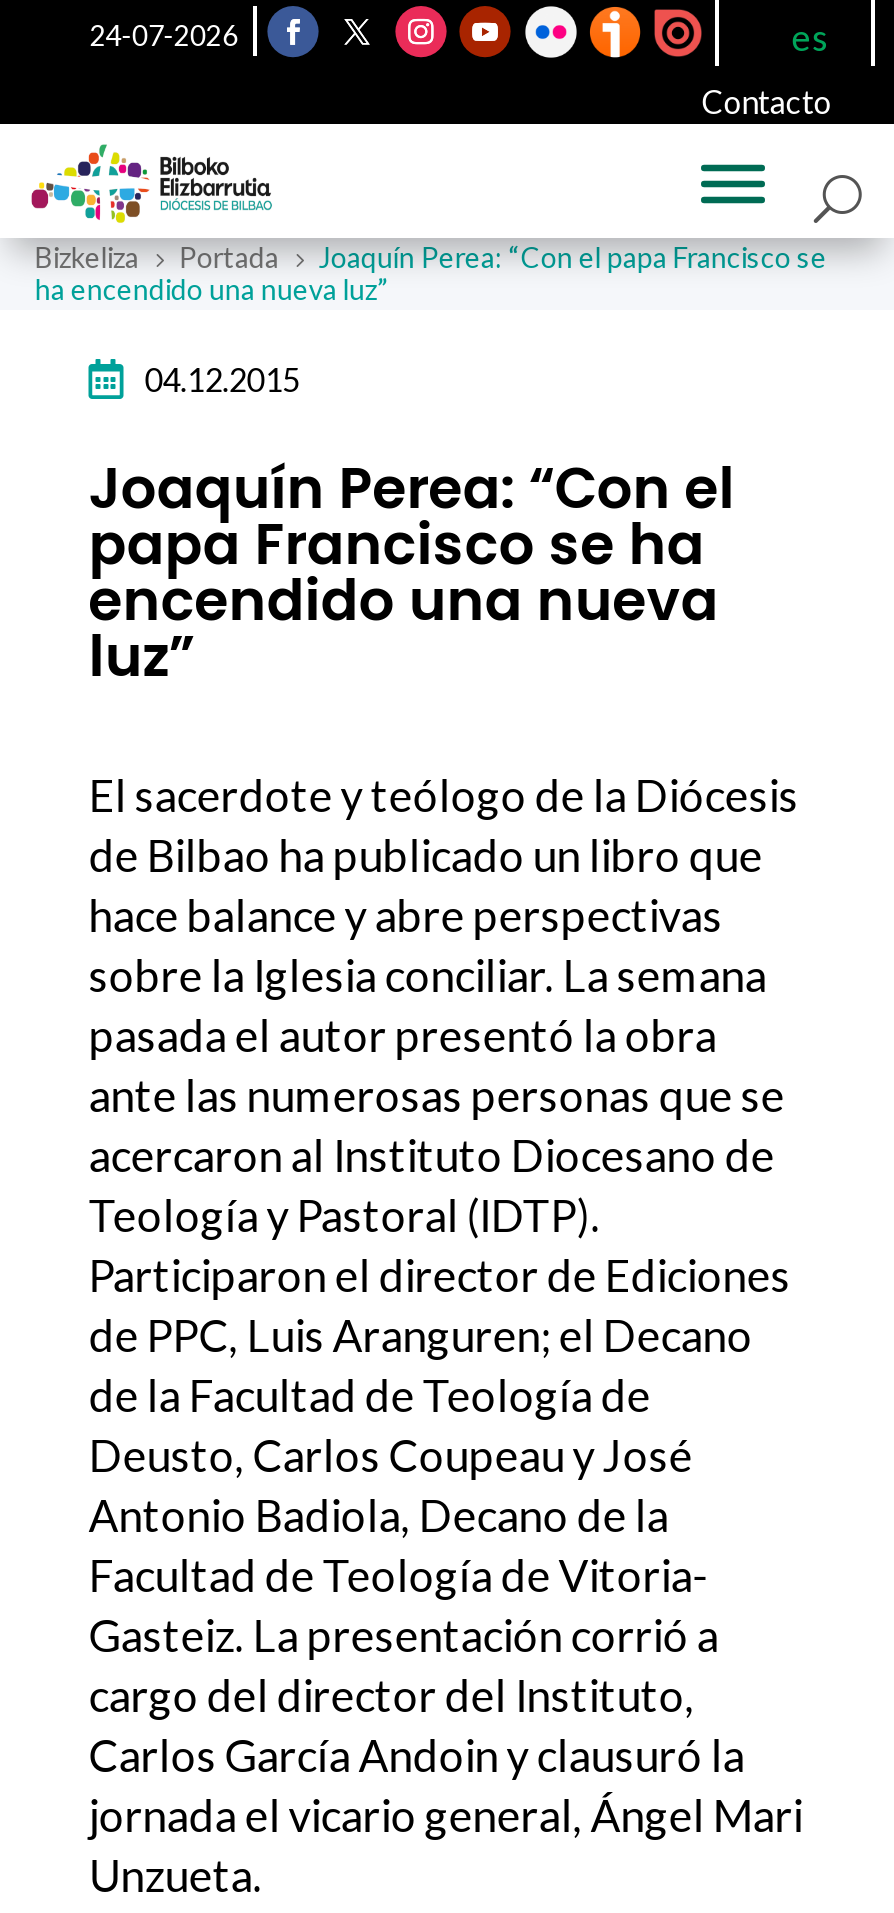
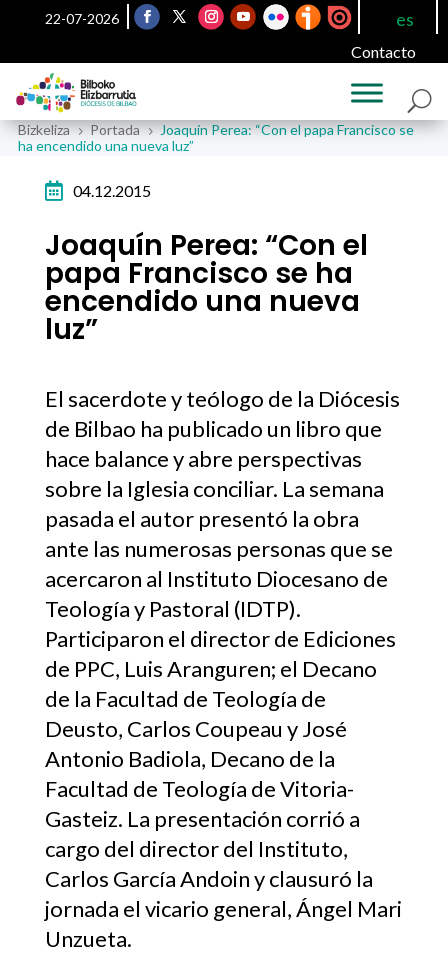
- 24-07-2026
+ 22-07-2026
